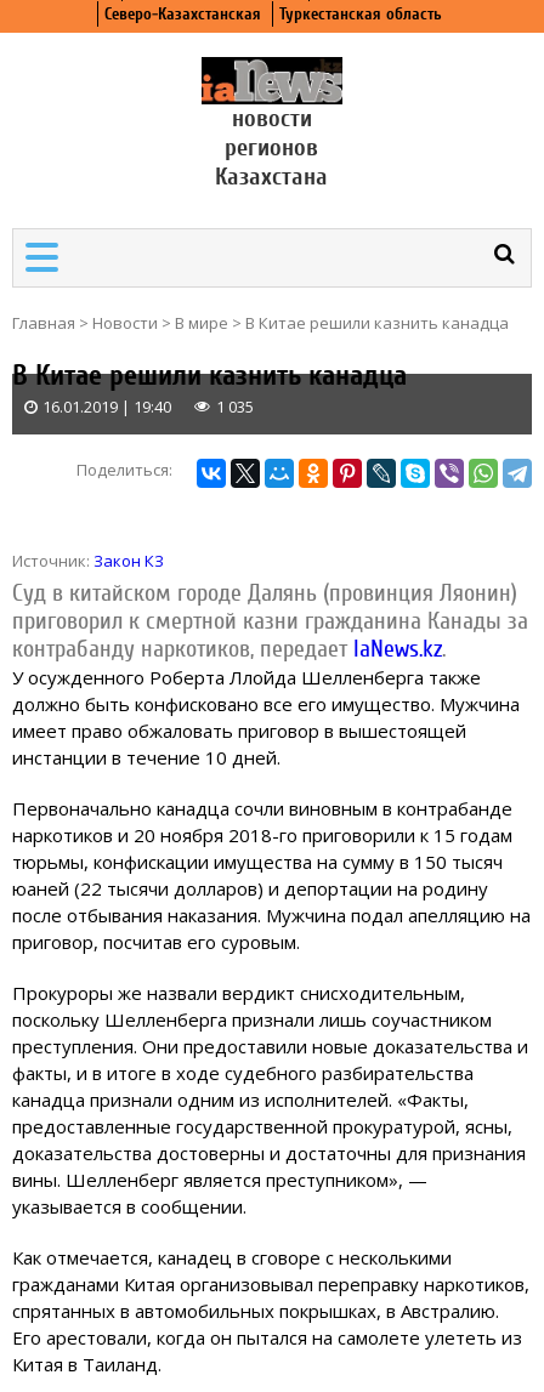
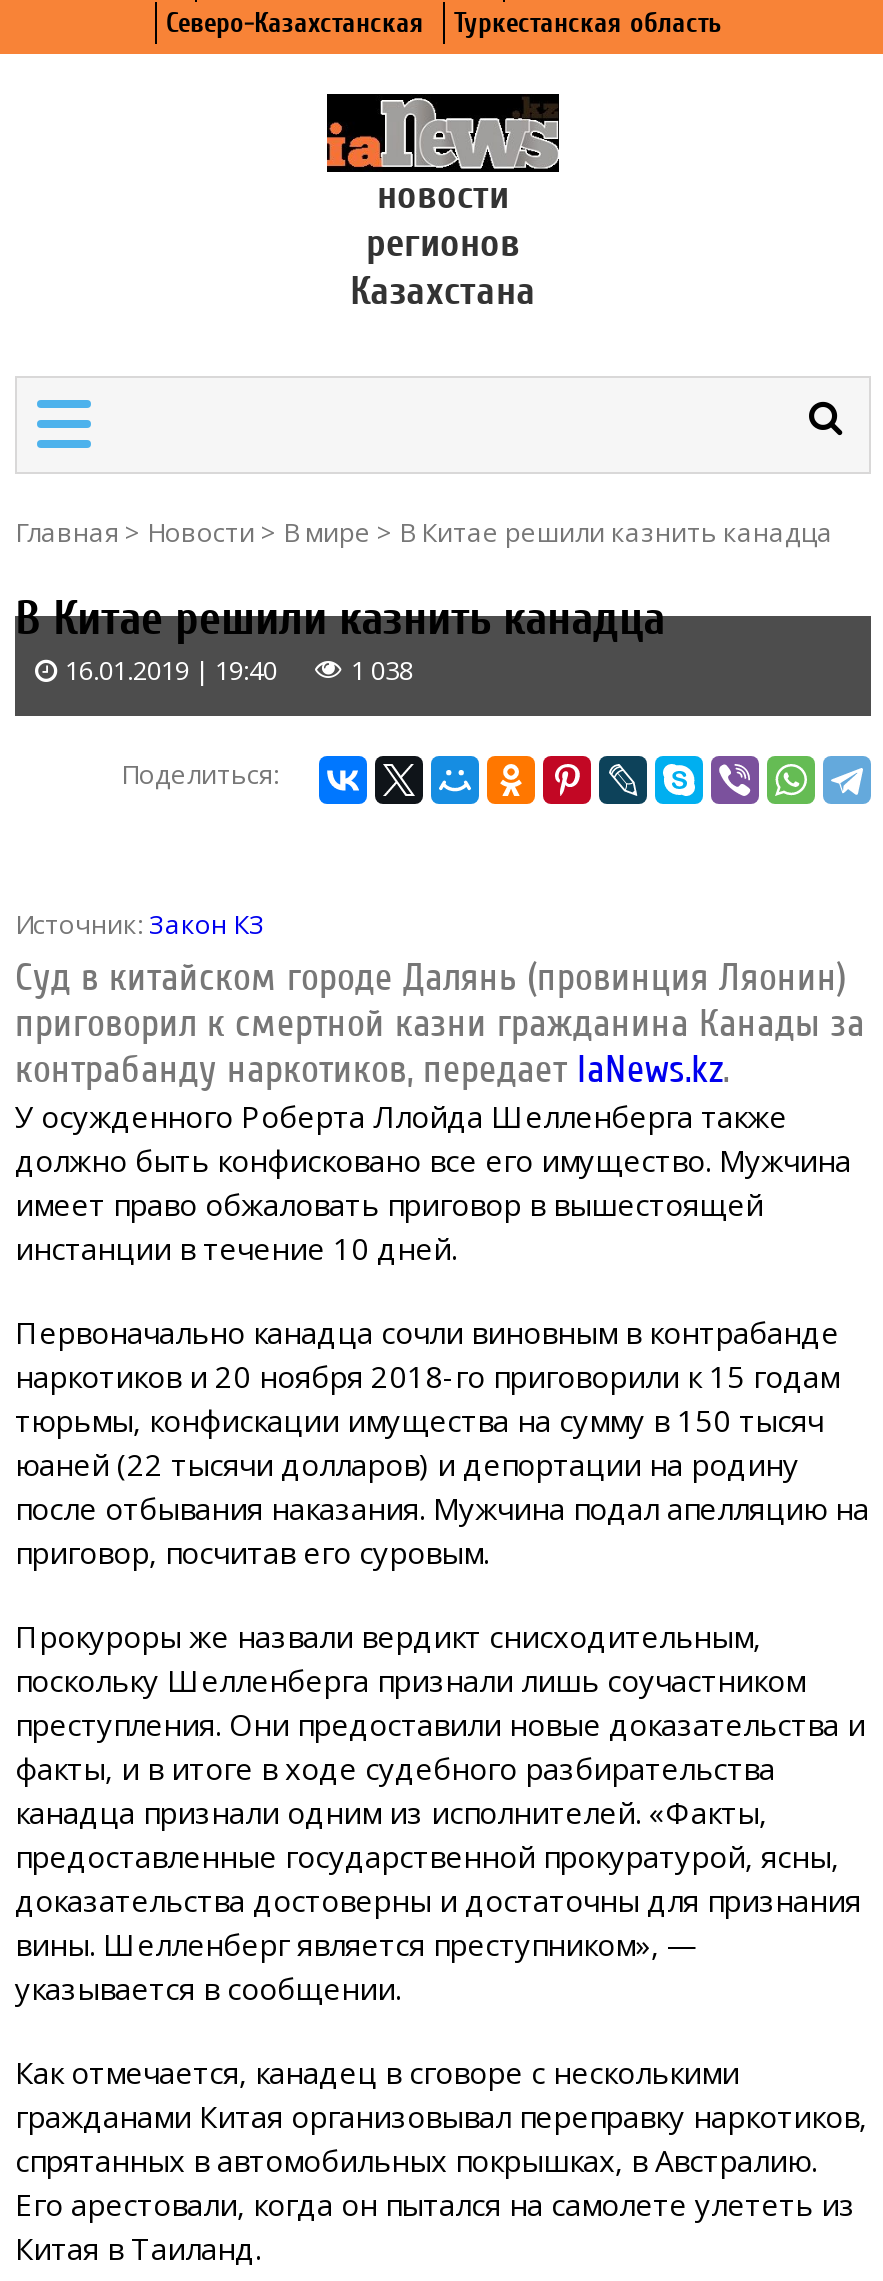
- 1 035
+ 1 038
